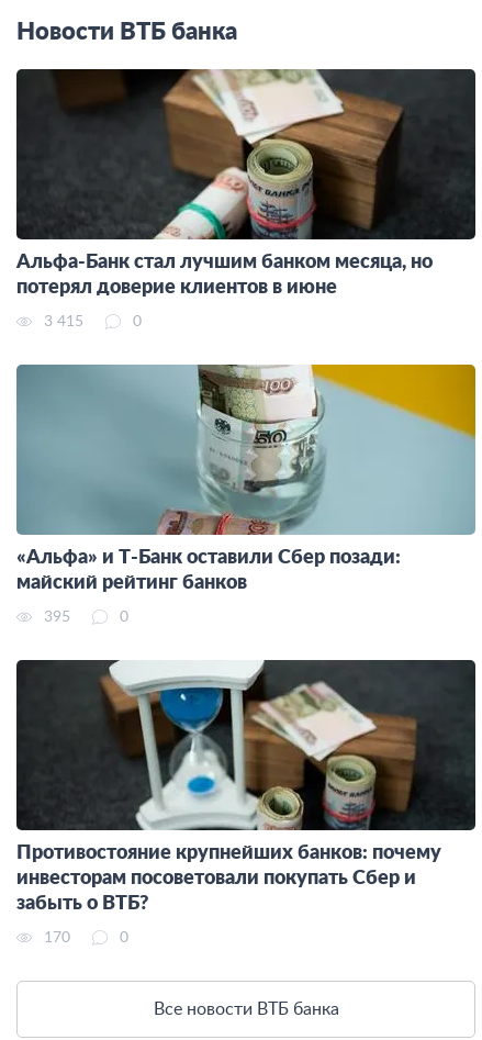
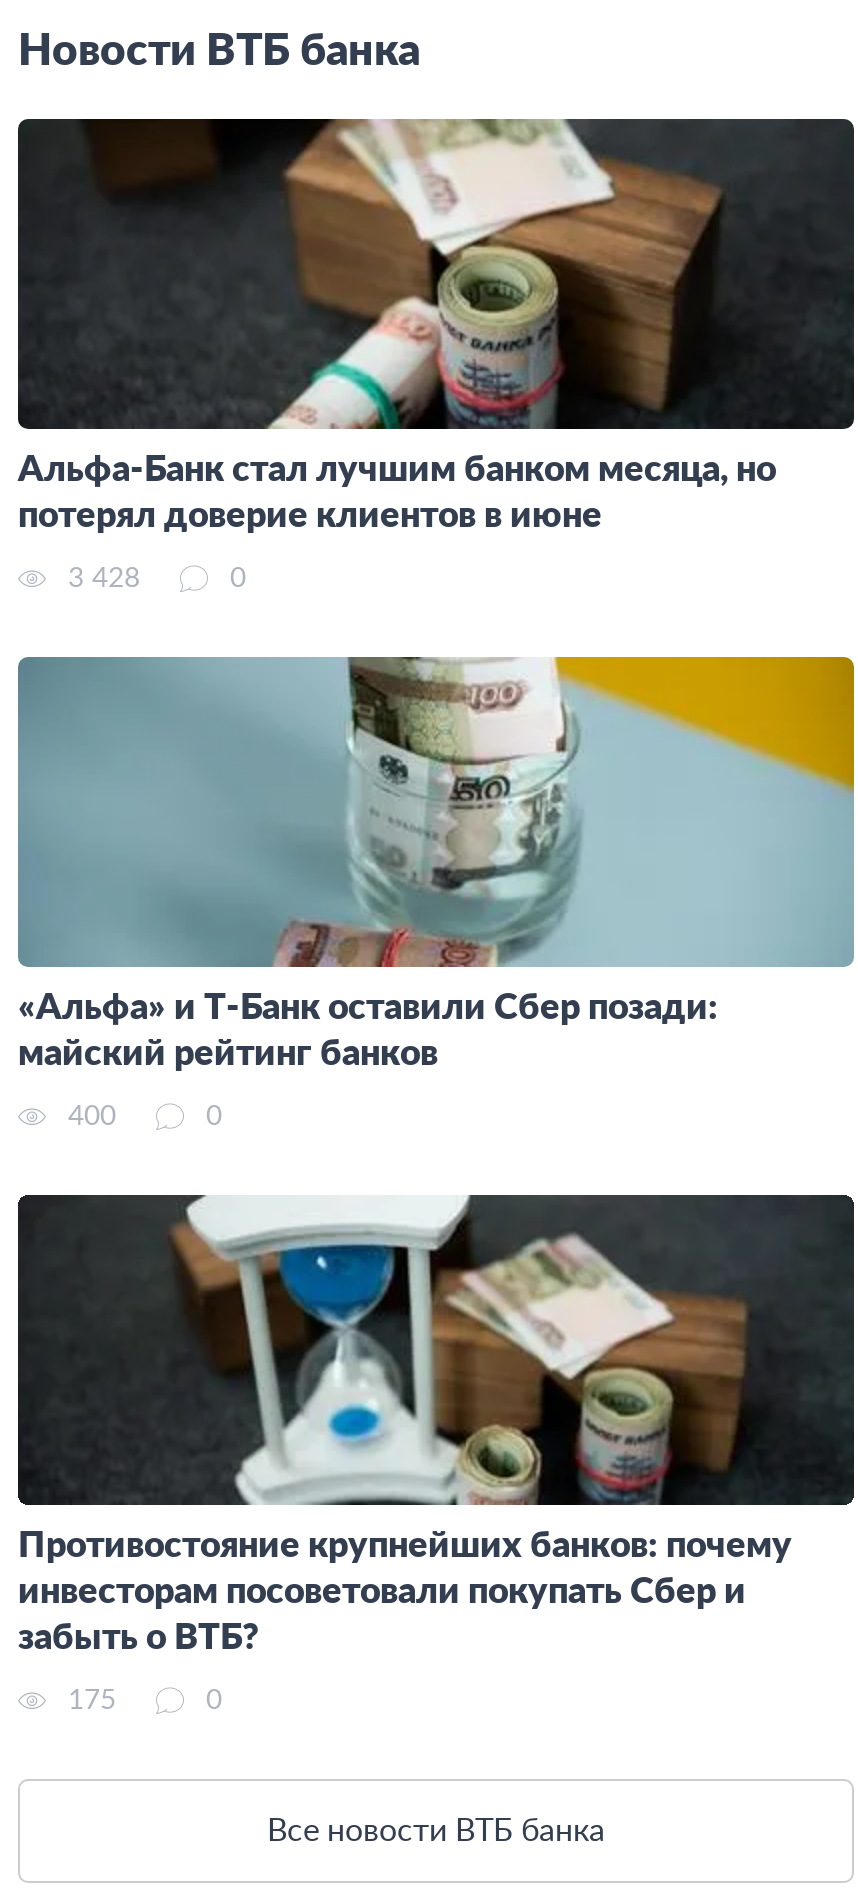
- 3 415
+ 3 428

- 395
+ 400

- 170
+ 175
